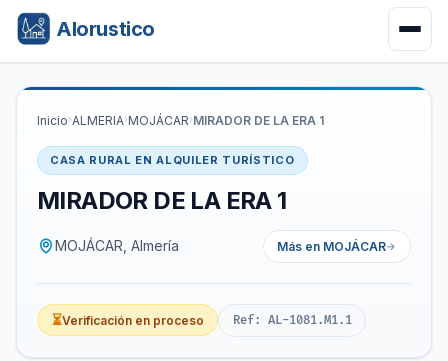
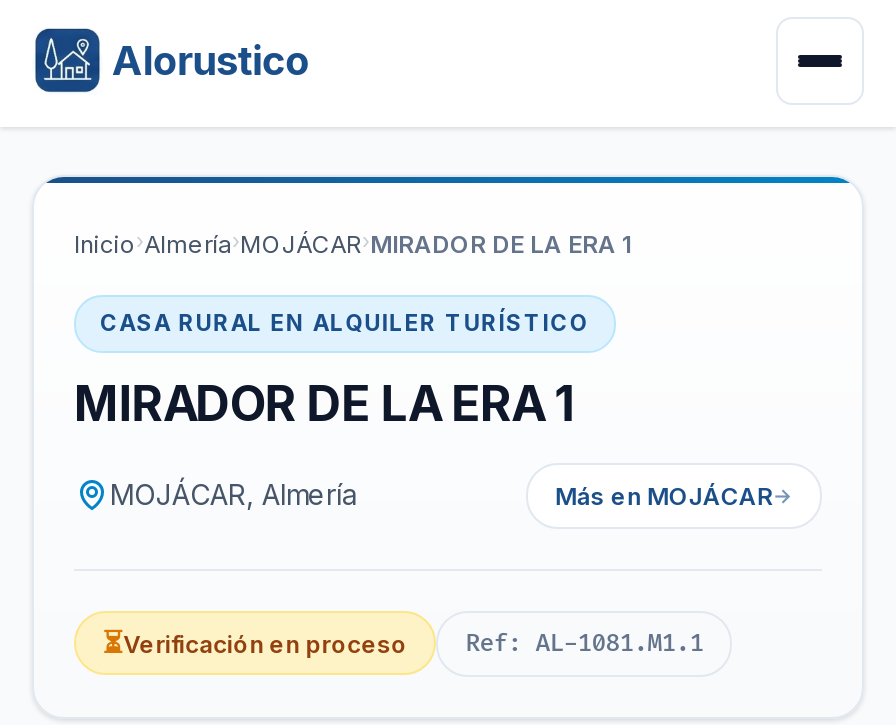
- Inicio › ALMERIA › MOJÁCAR › MIRADOR DE LA ERA 1
+ Inicio › Almería › MOJÁCAR › MIRADOR DE LA ERA 1
